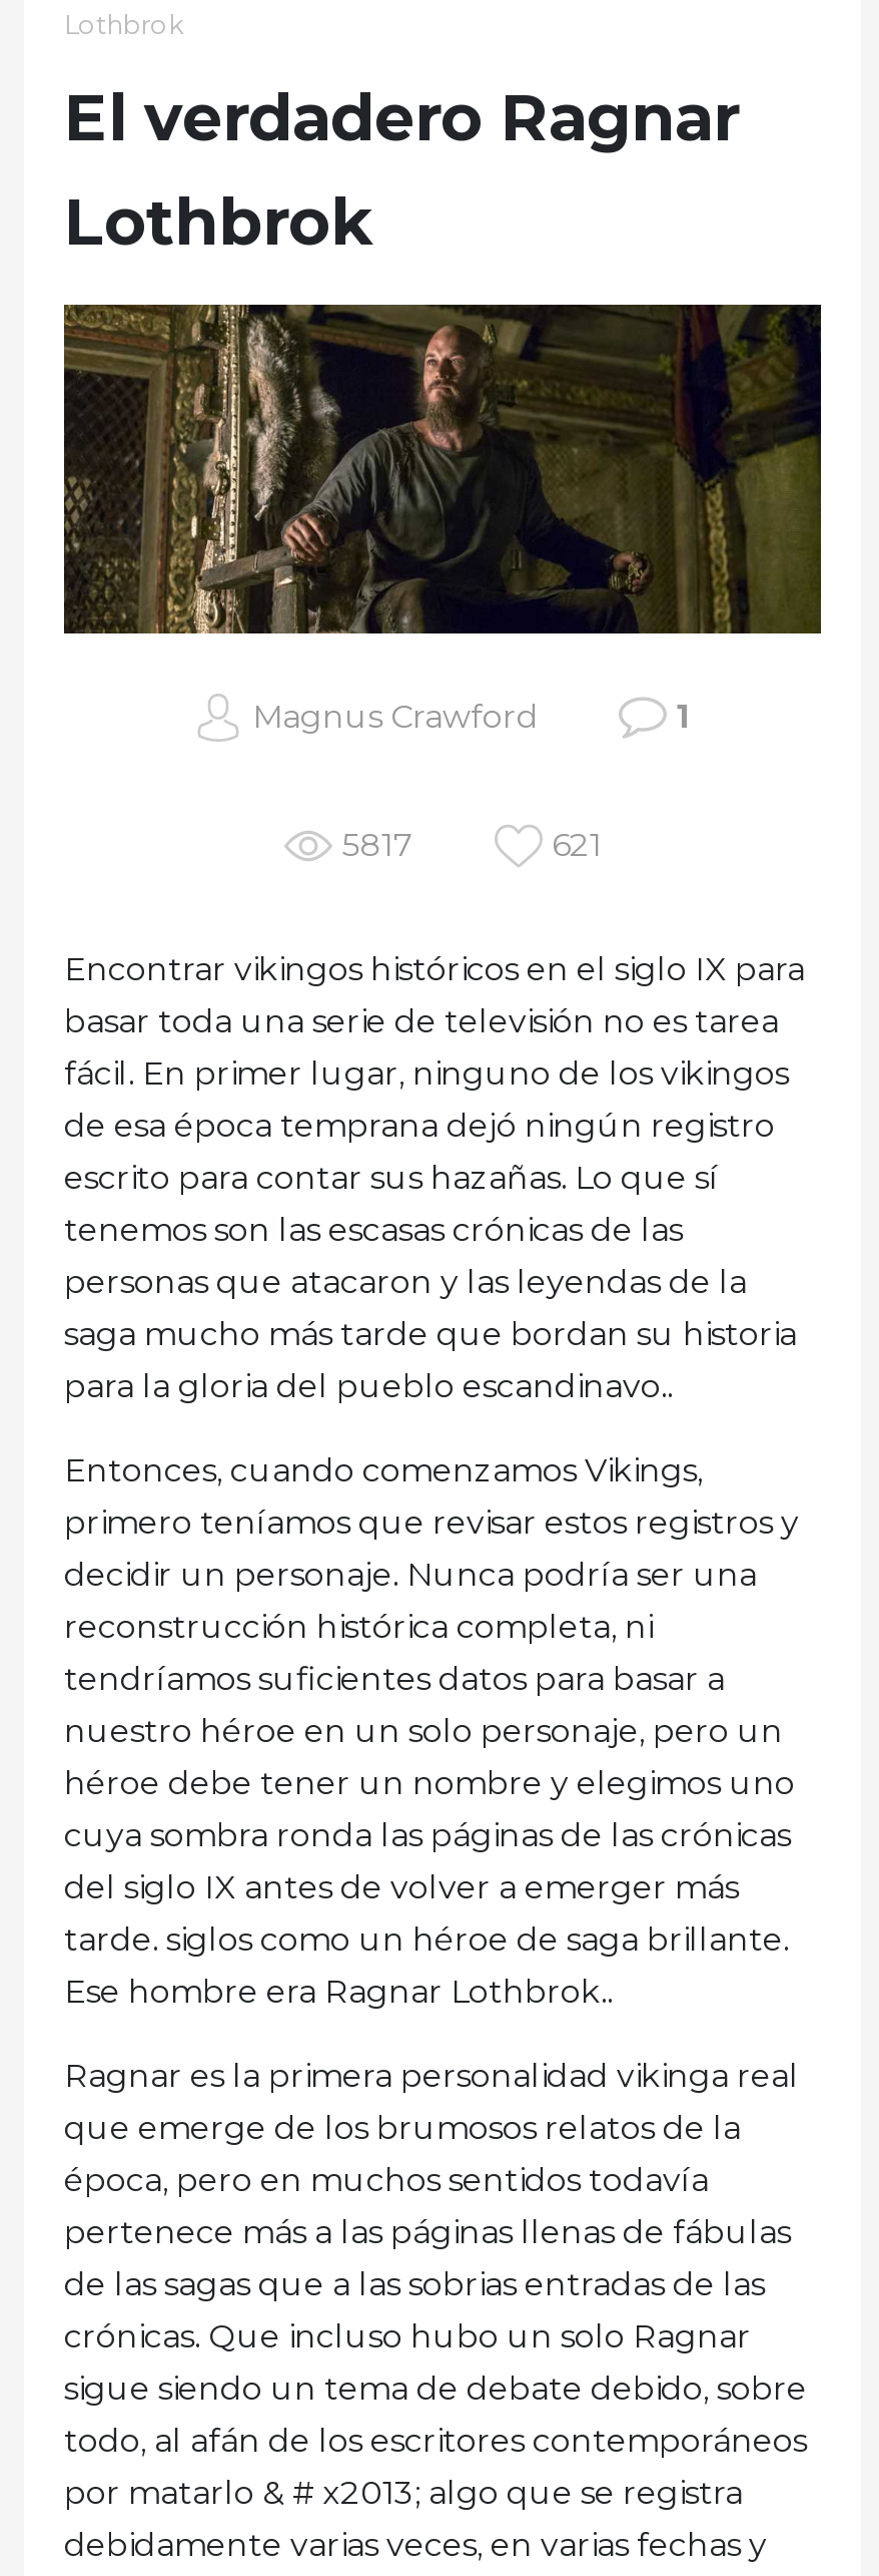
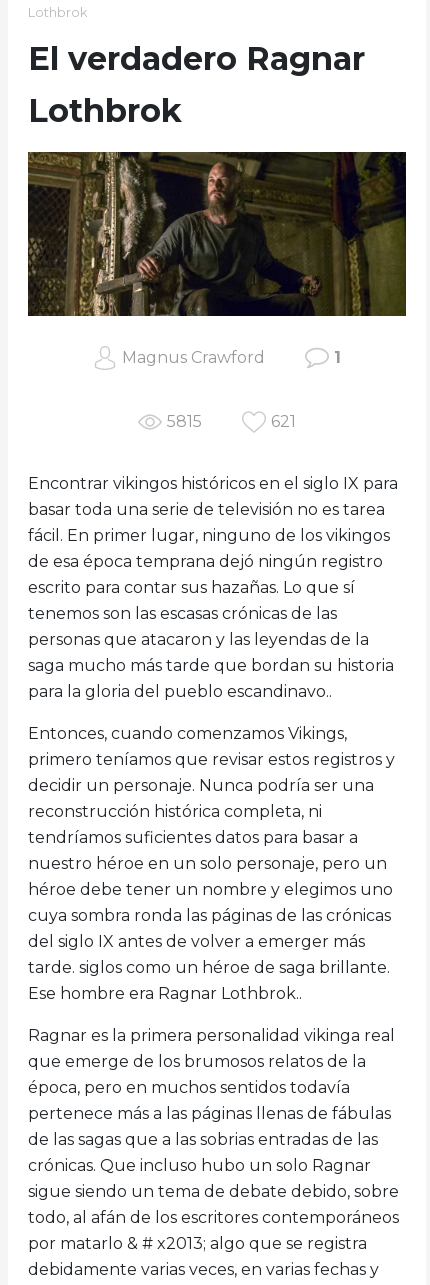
- 5817
+ 5815
